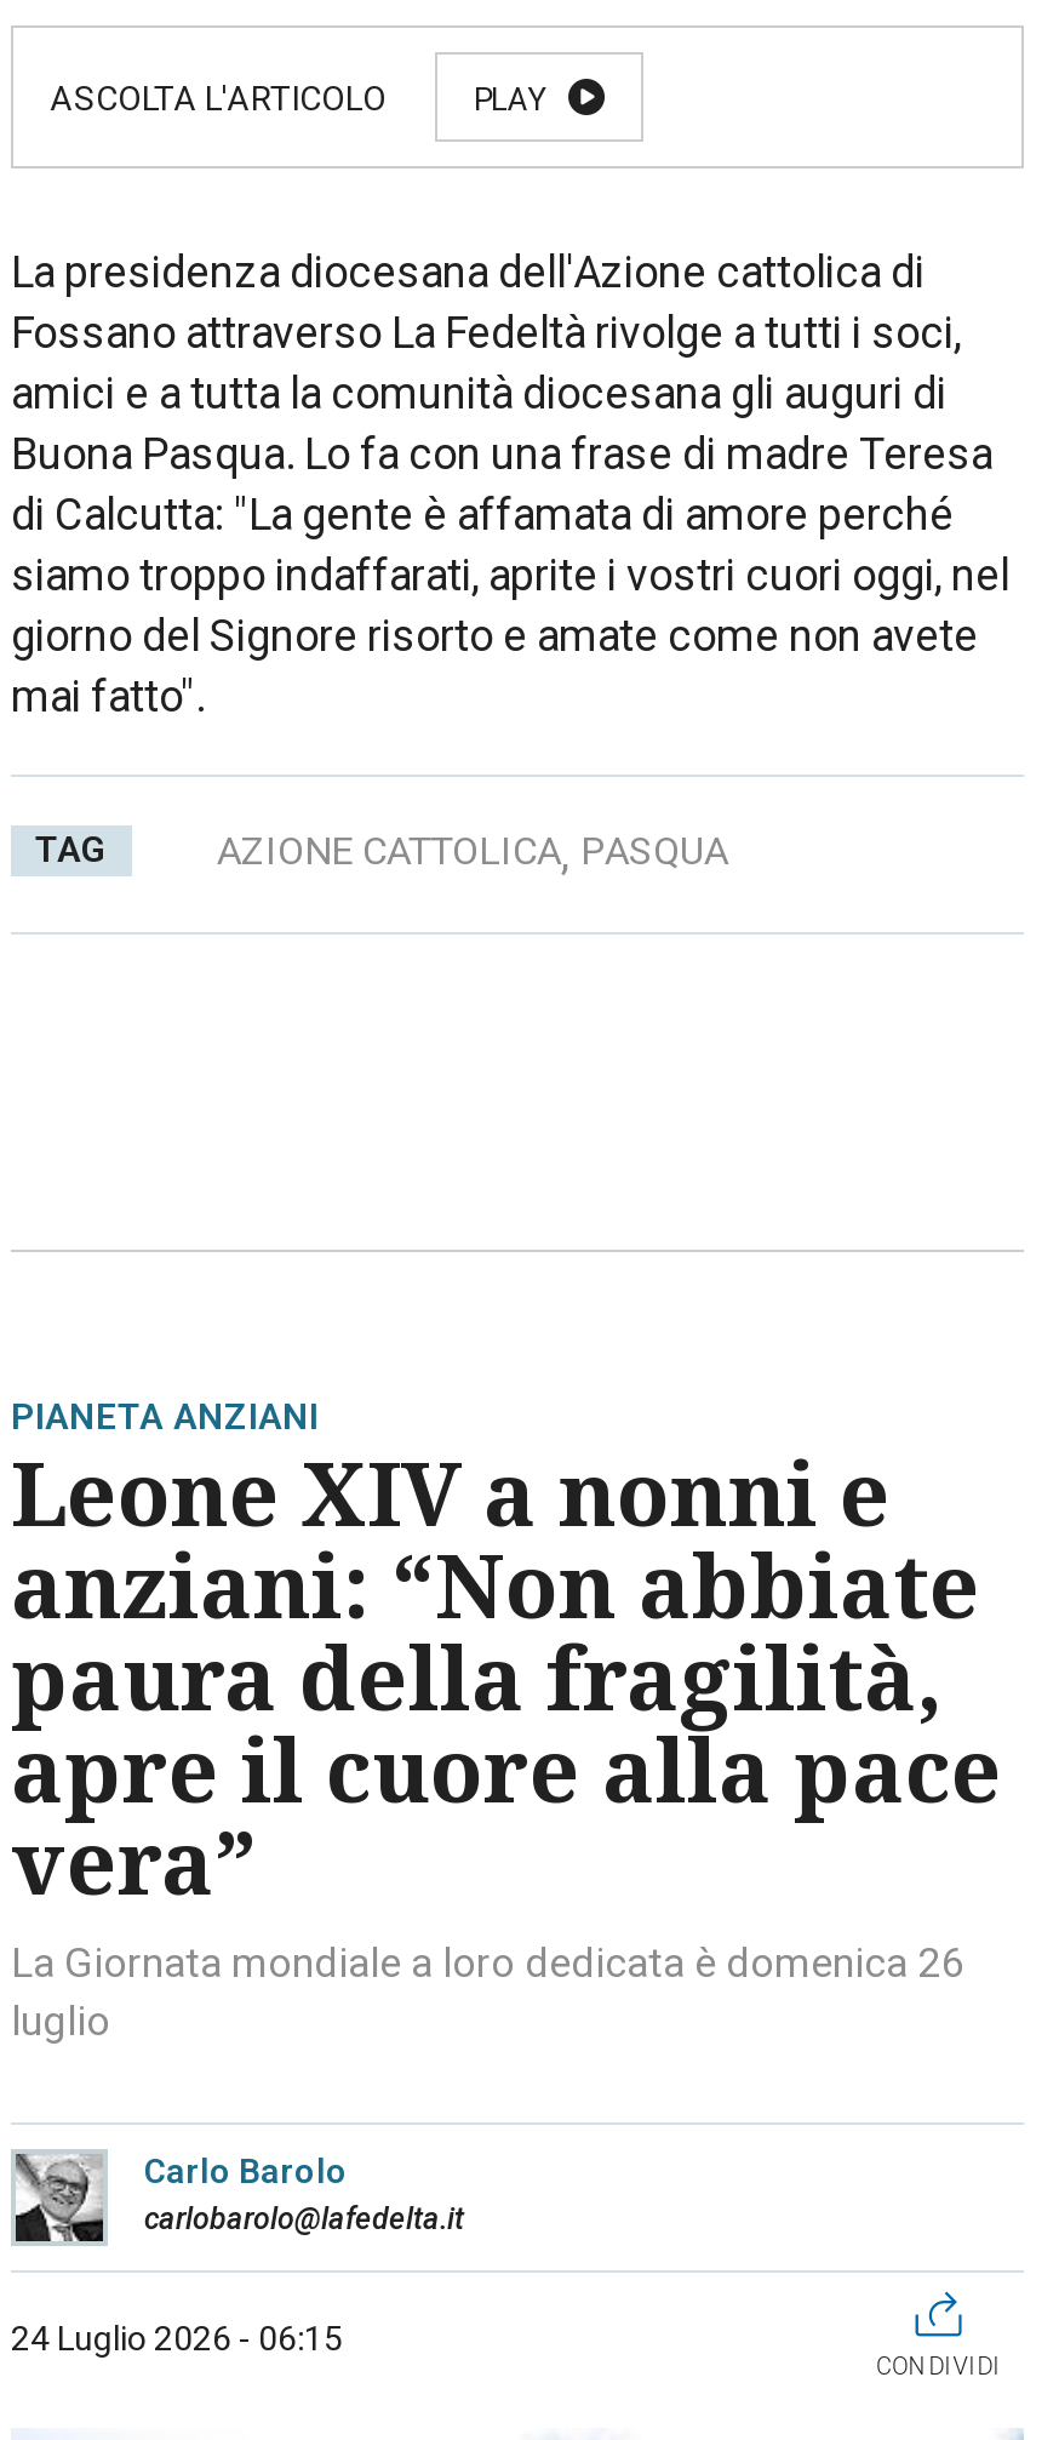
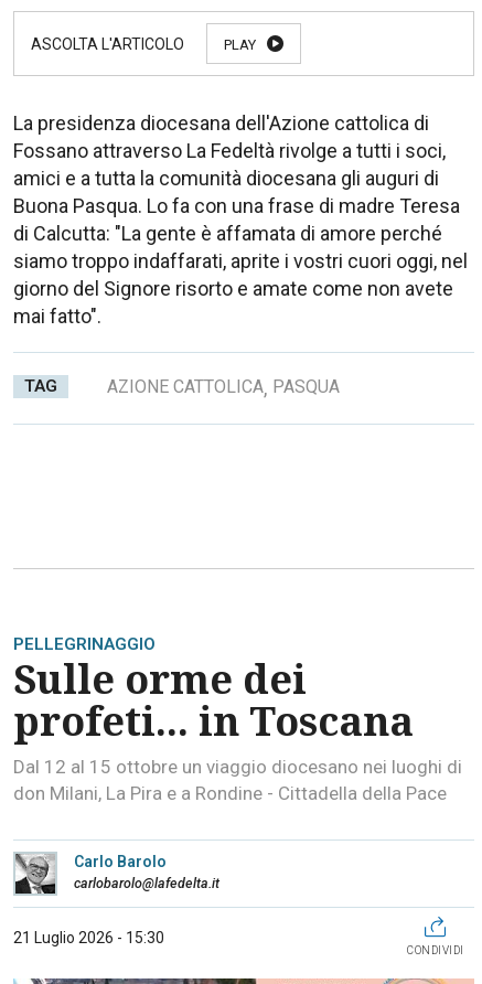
- PIANETA ANZIANI
- Leone XIV a nonni e
- anziani: “Non abbiate
- paura della fragilità,
- apre il cuore alla pace
- vera”
- La Giornata mondiale a loro dedicata è domenica 26
- luglio
+ PELLEGRINAGGIO
+ Sulle orme dei
+ profeti... in Toscana
+ Dal 12 al 15 ottobre un viaggio diocesano nei luoghi di
+ don Milani, La Pira e a Rondine - Cittadella della Pace

- 24 Luglio 2026 - 06:15
+ 21 Luglio 2026 - 15:30
